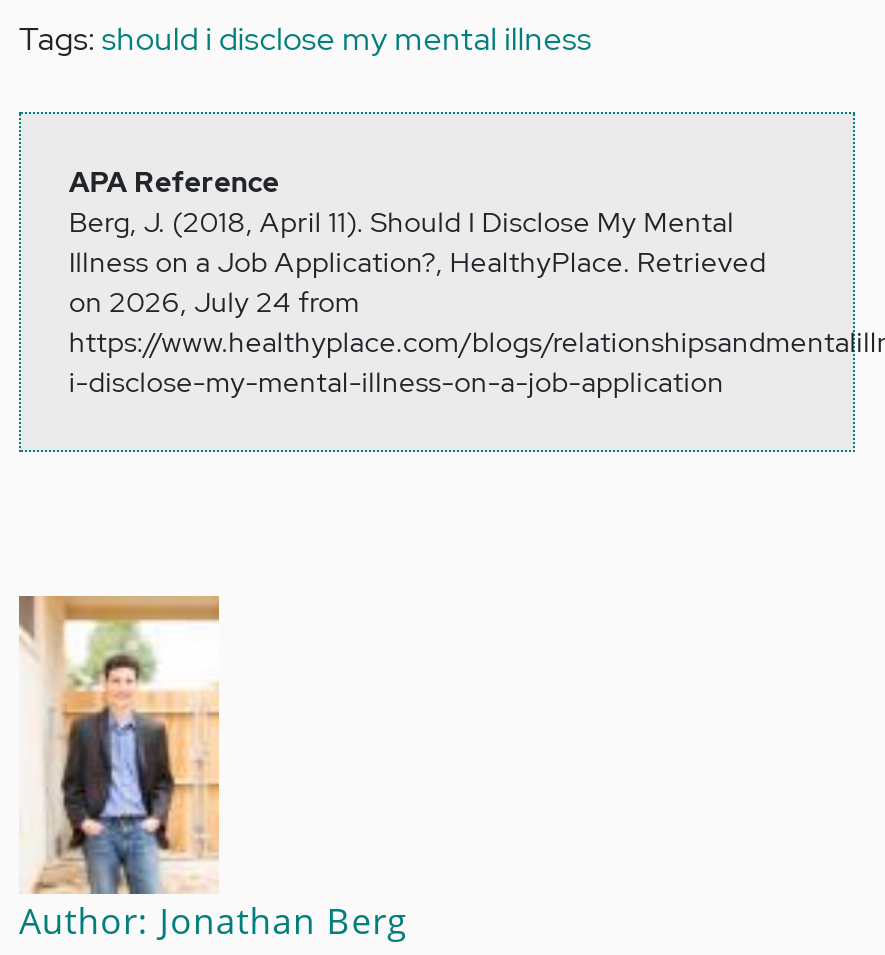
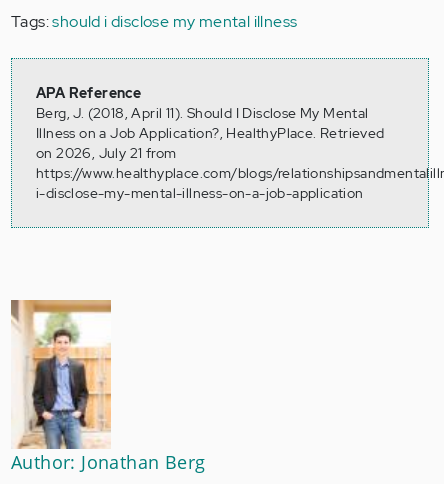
- on 2026, July 24 from
+ on 2026, July 21 from
